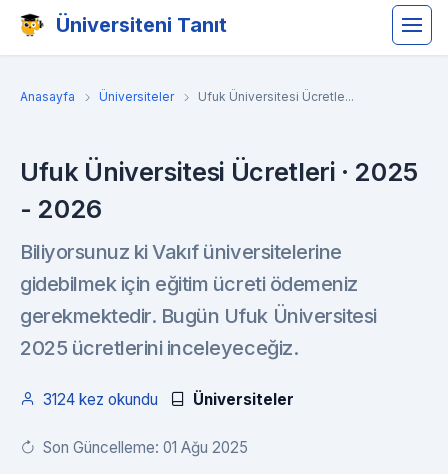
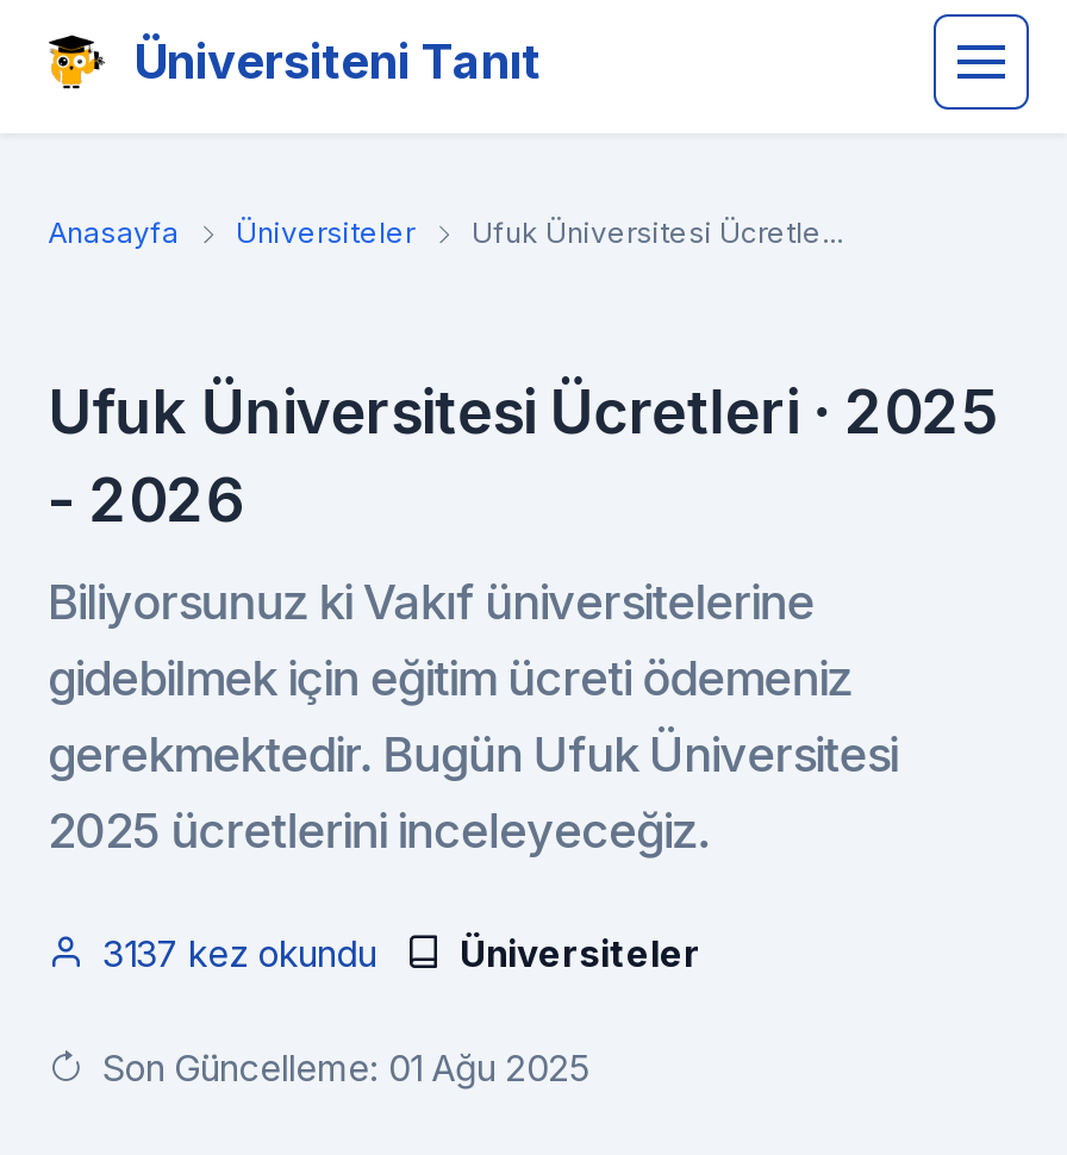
- 3124 kez okundu Üniversiteler
+ 3137 kez okundu Üniversiteler
